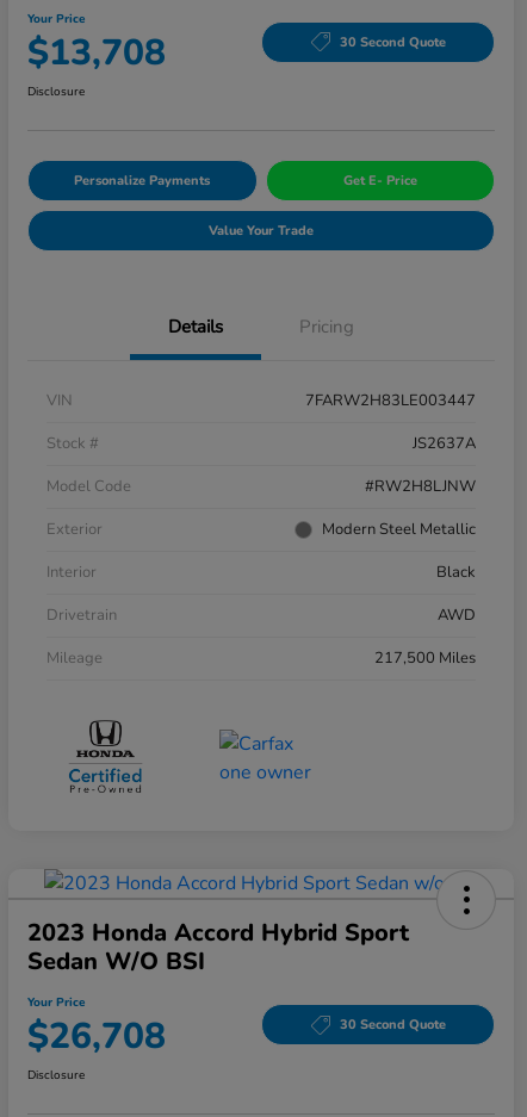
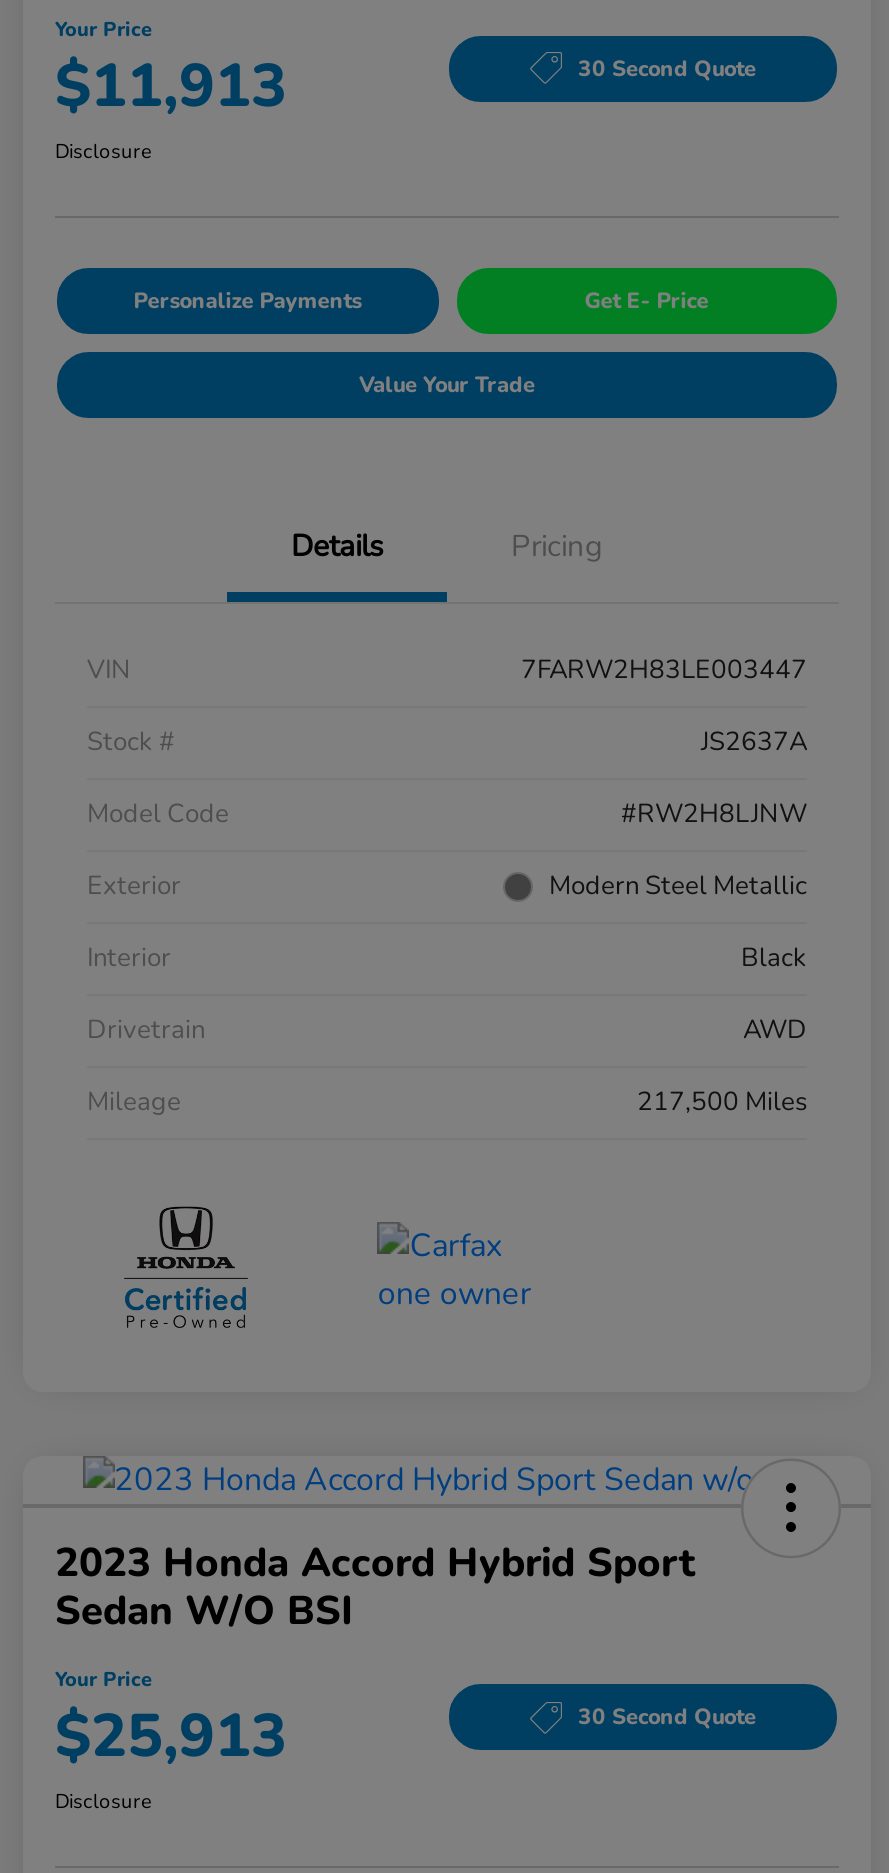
- $13,708
+ $11,913

- $26,708
+ $25,913
